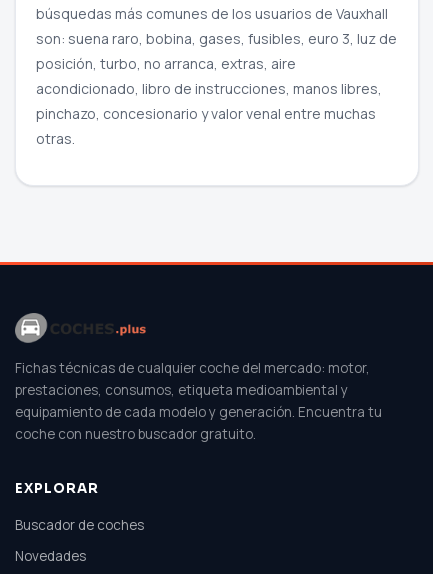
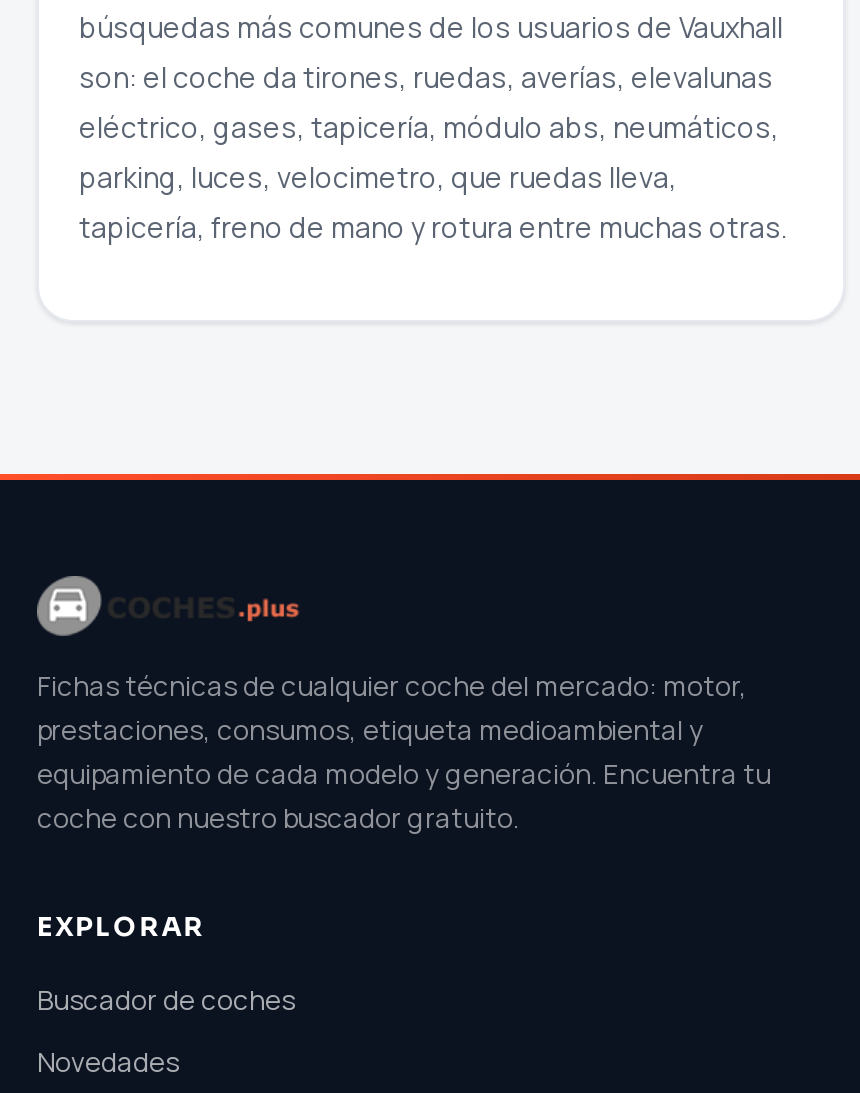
- son: suena raro, bobina, gases, fusibles, euro 3, luz de
- posición, turbo, no arranca, extras, aire
- acondicionado, libro de instrucciones, manos libres,
- pinchazo, concesionario y valor venal entre muchas
- otras.
+ son: el coche da tirones, ruedas, averías, elevalunas
+ eléctrico, gases, tapicería, módulo abs, neumáticos,
+ parking, luces, velocimetro, que ruedas lleva,
+ tapicería, freno de mano y rotura entre muchas otras.
